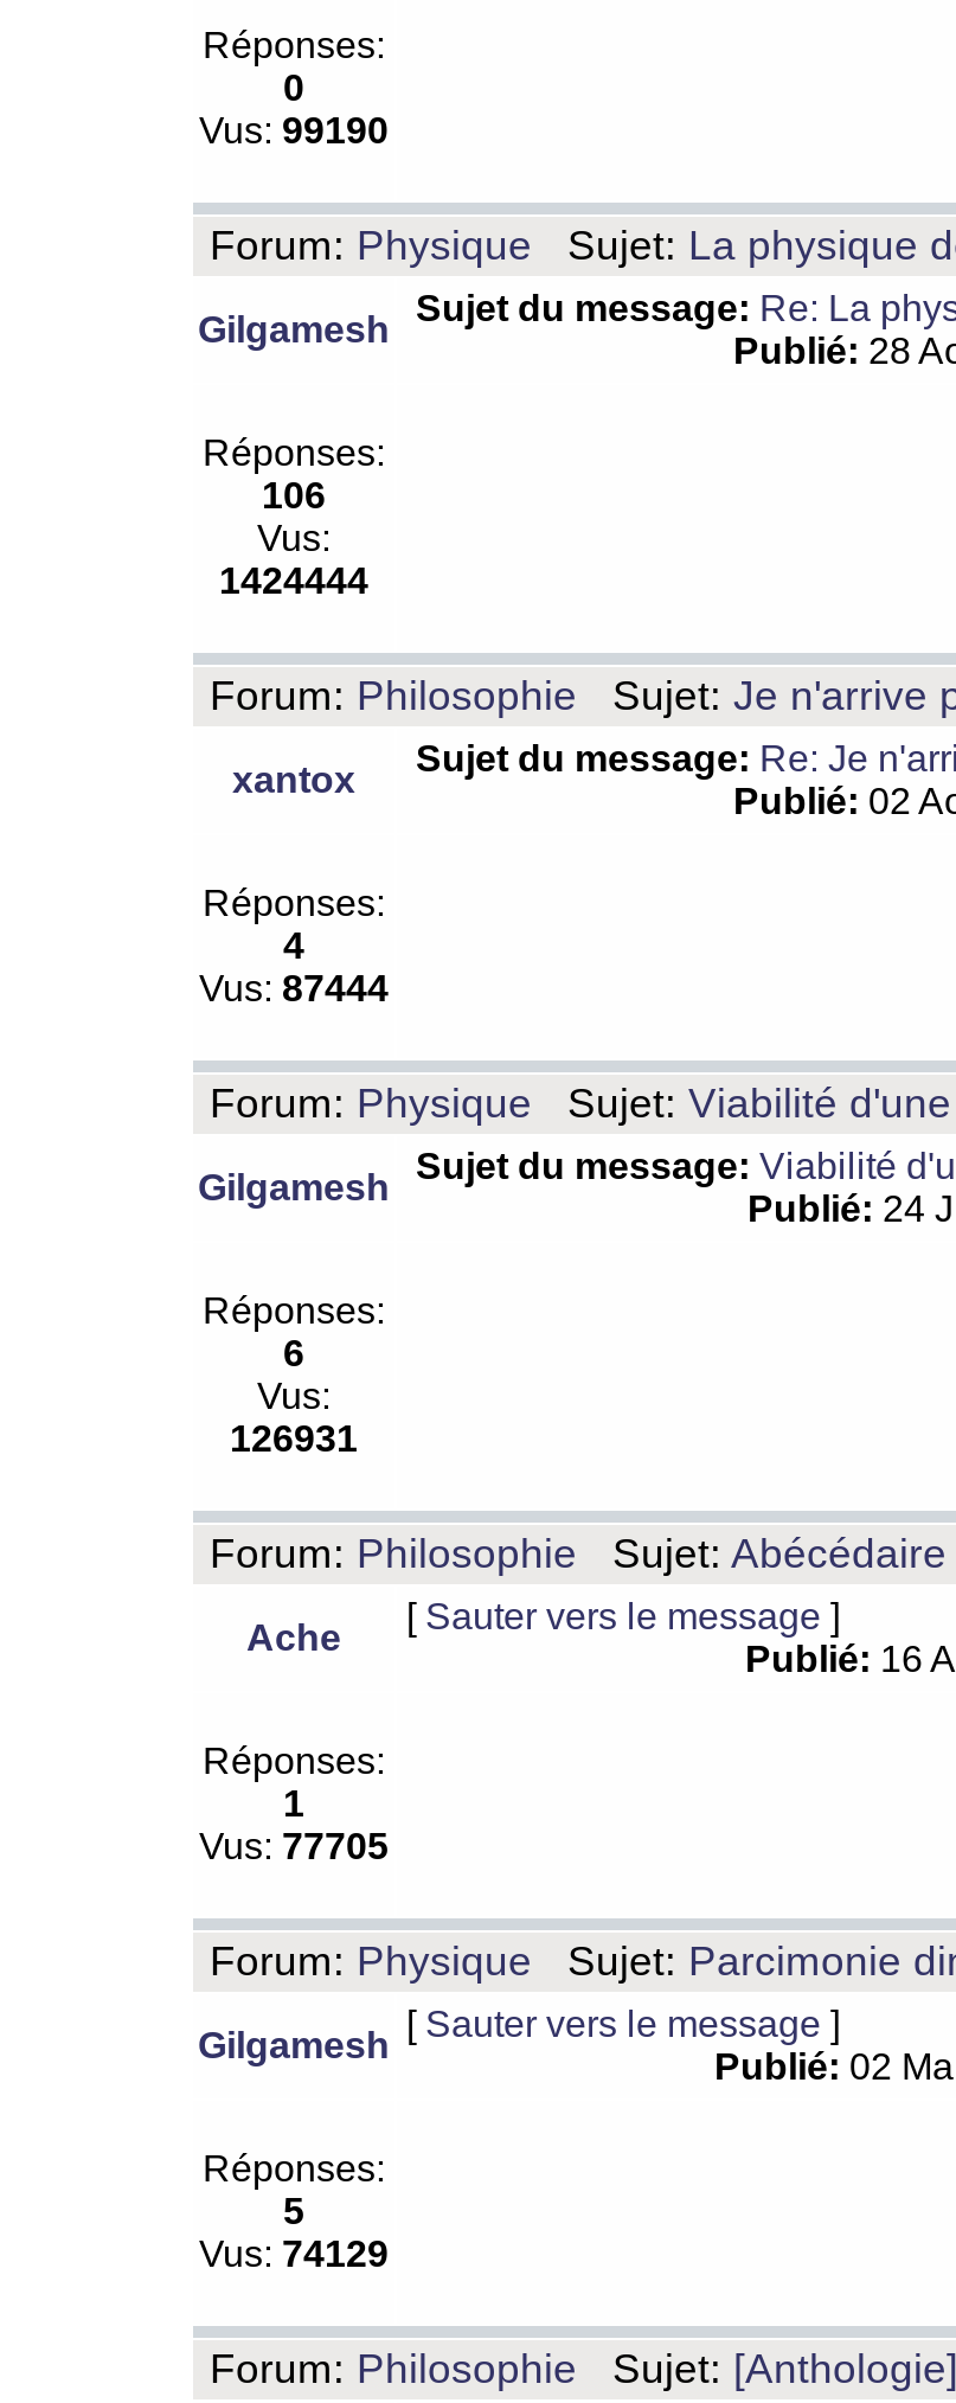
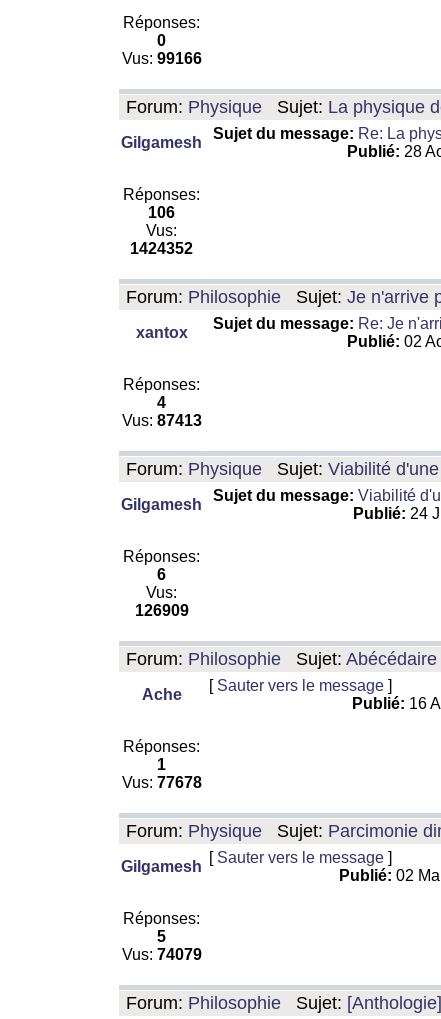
- Vus: 99190
+ Vus: 99166

- 1424444
+ 1424352

- Vus: 87444
+ Vus: 87413

- 126931
+ 126909

- Vus: 77705
+ Vus: 77678

- Vus: 74129
+ Vus: 74079
